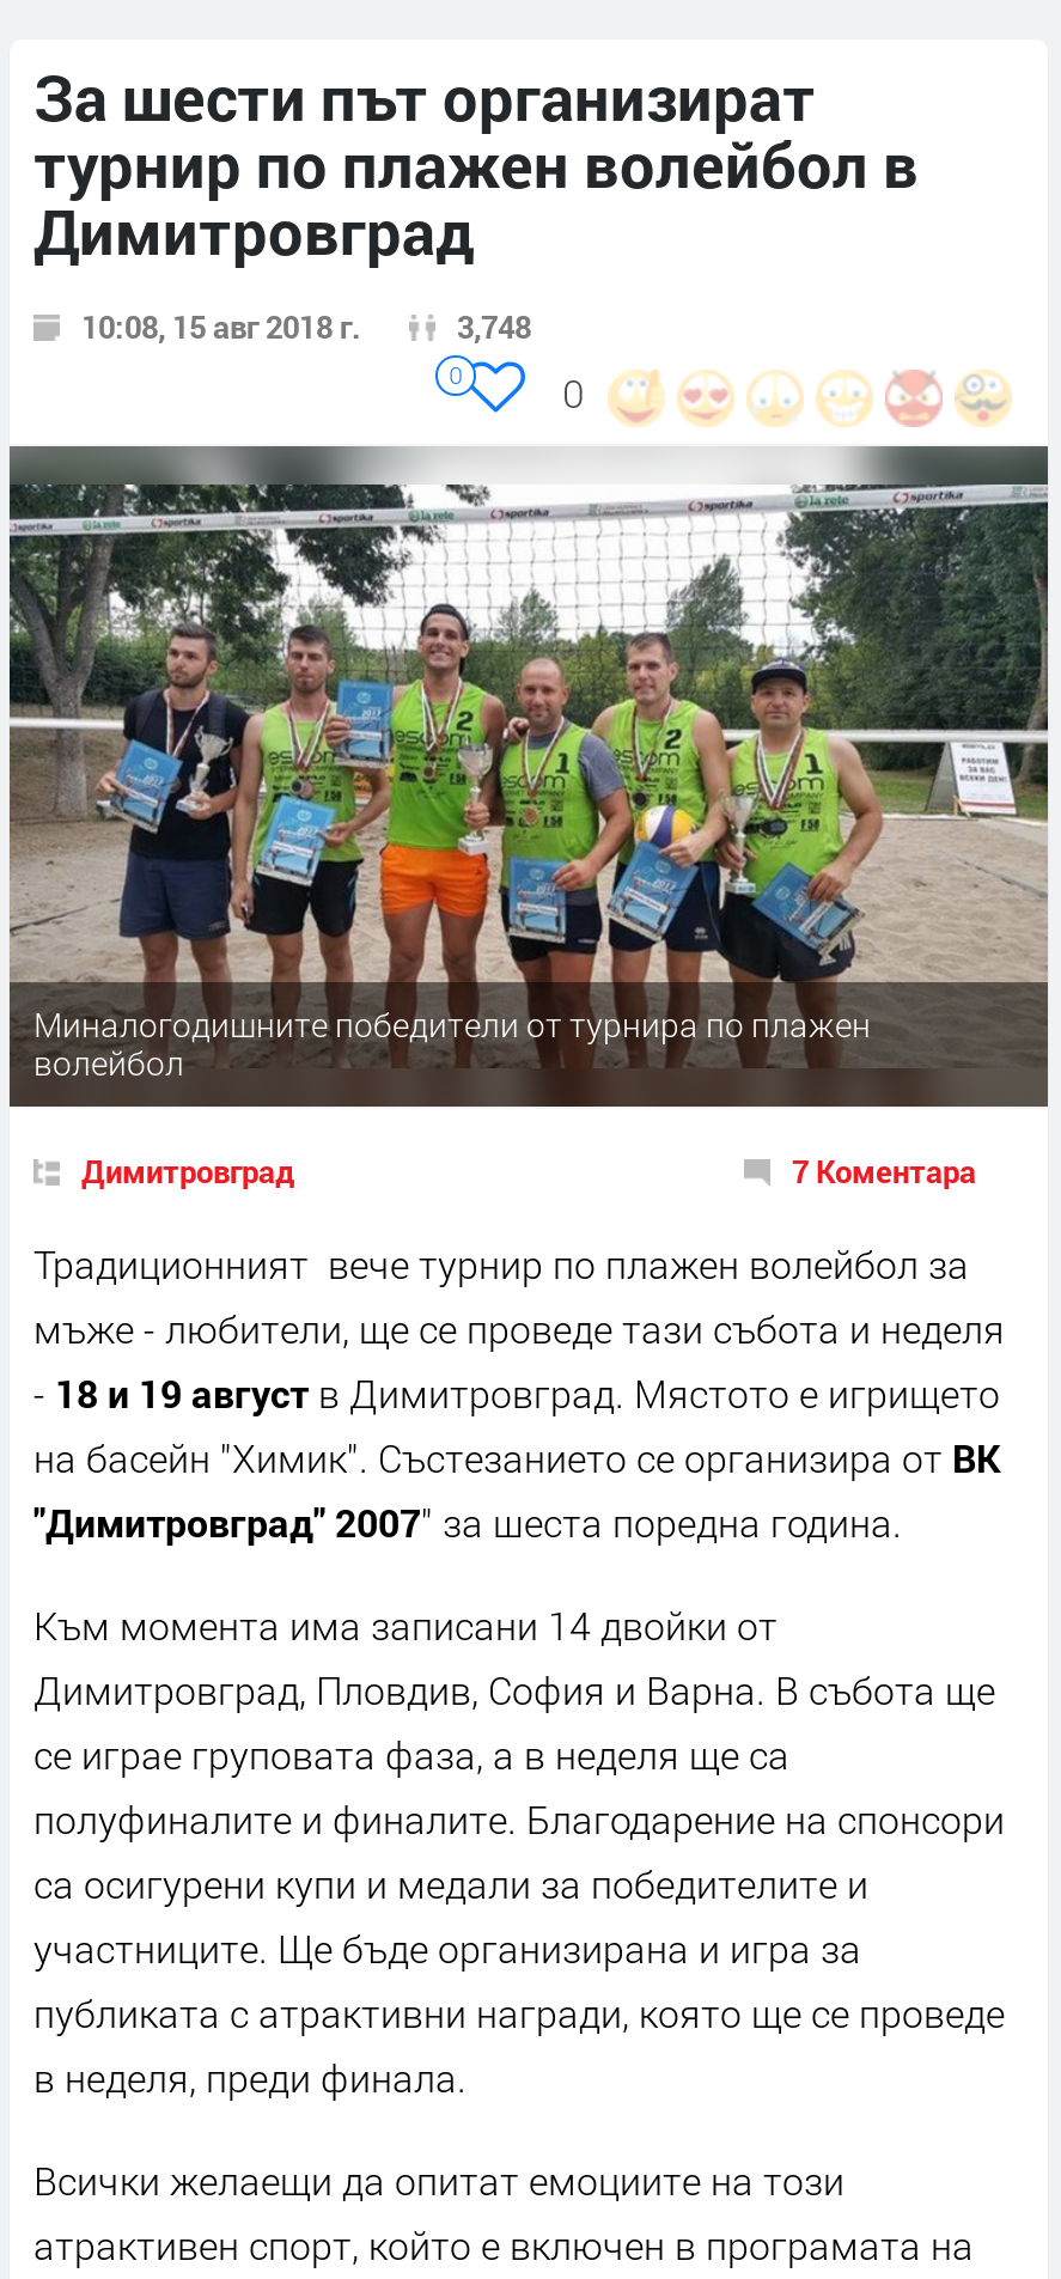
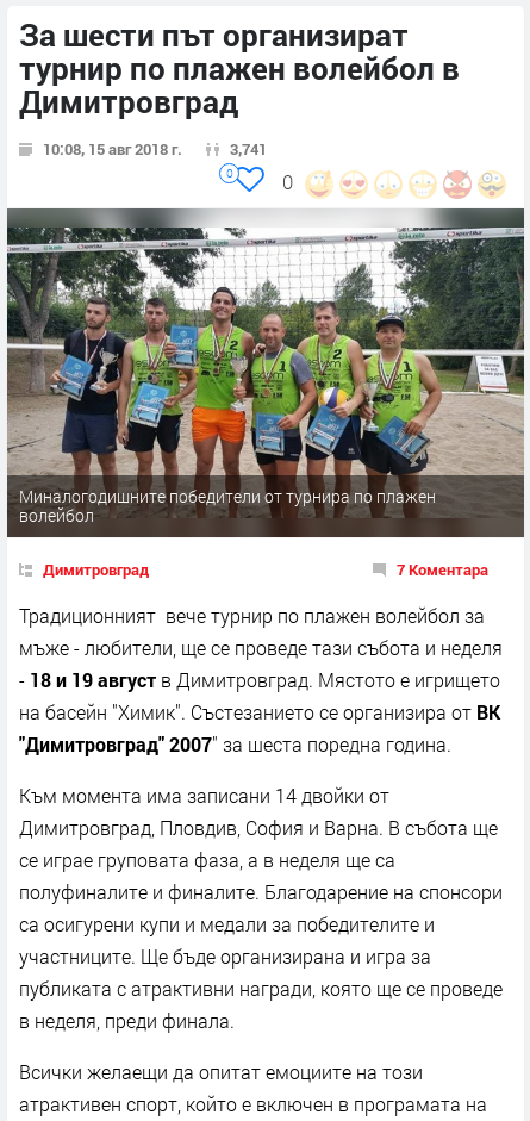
- 3,748
+ 3,741
